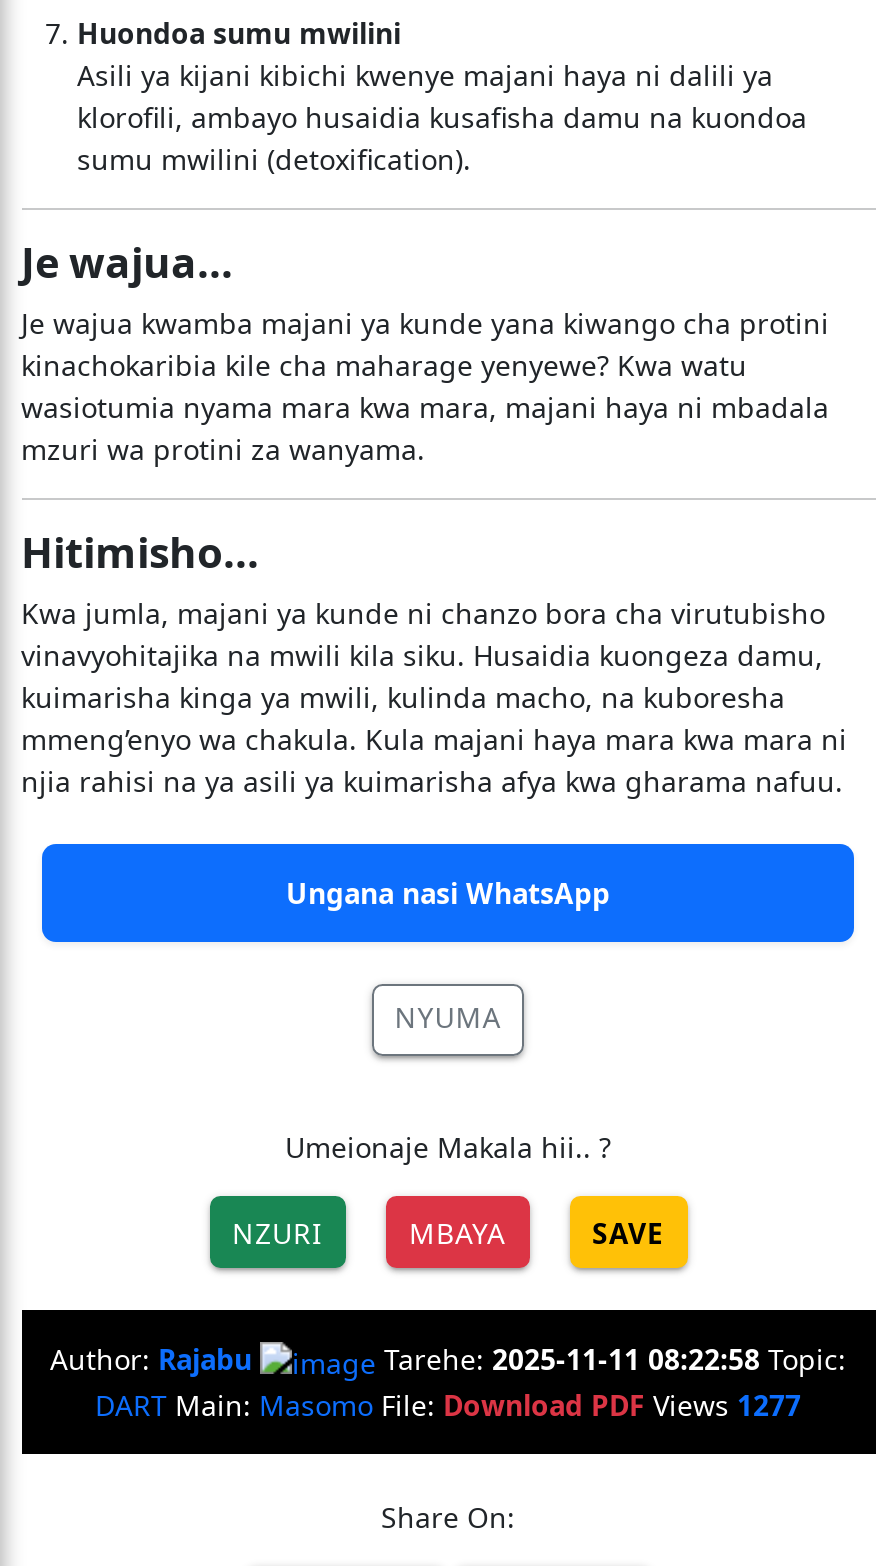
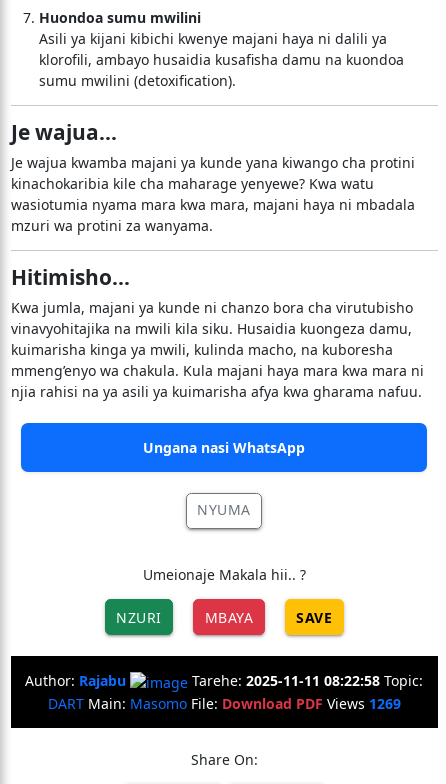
- DART Main: Masomo File: Download PDF Views 1277
+ DART Main: Masomo File: Download PDF Views 1269
